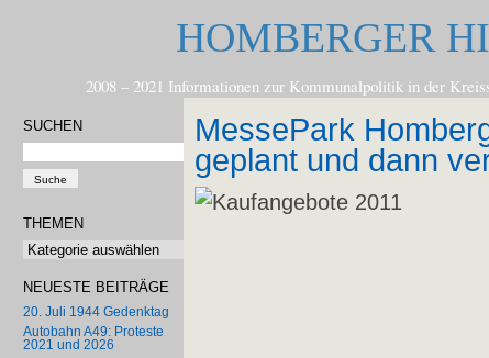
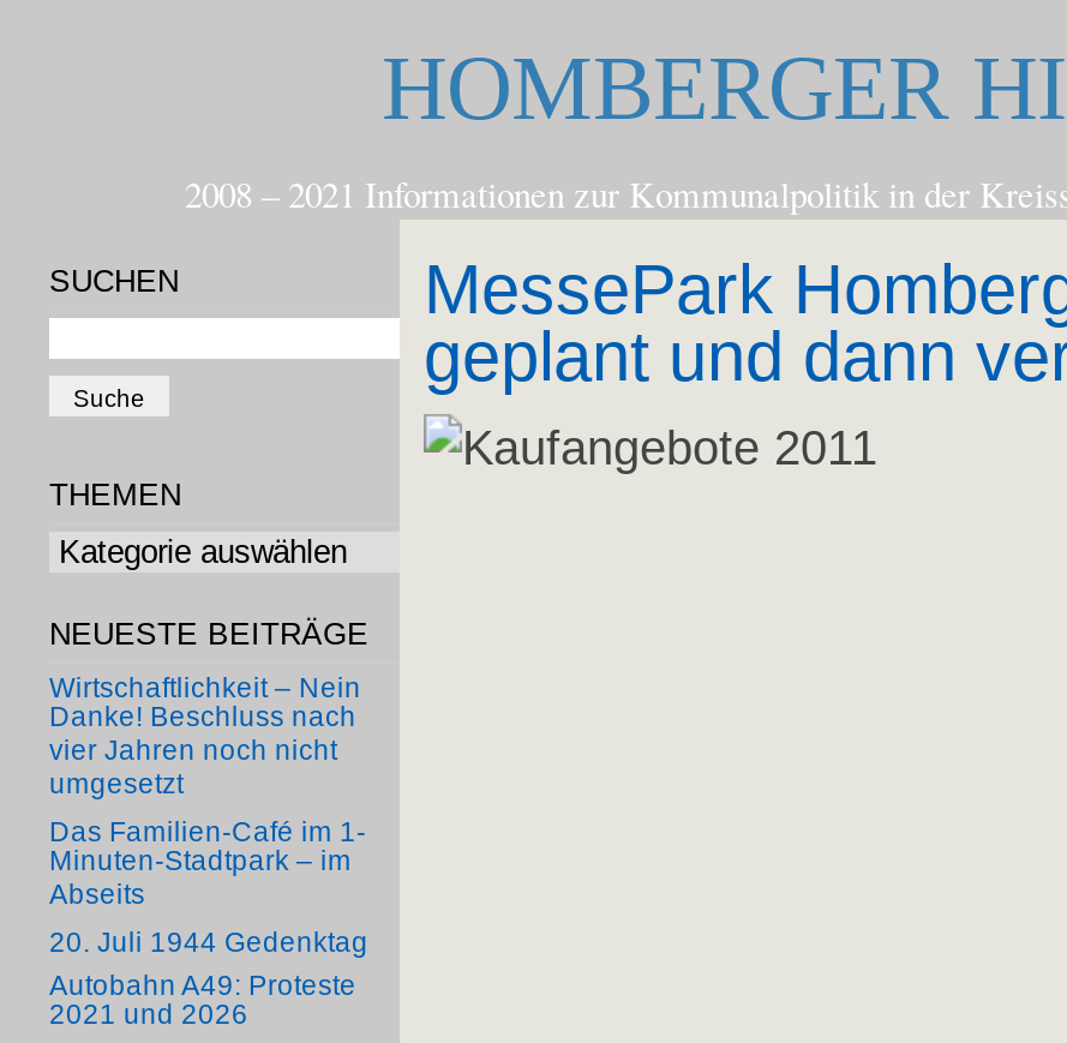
+ Wirtschaftlichkeit – Nein
+ Danke! Beschluss nach
+ vier Jahren noch nicht
+ umgesetzt
+ Das Familien-Café im 1-
+ Minuten-Stadtpark – im
+ Abseits
